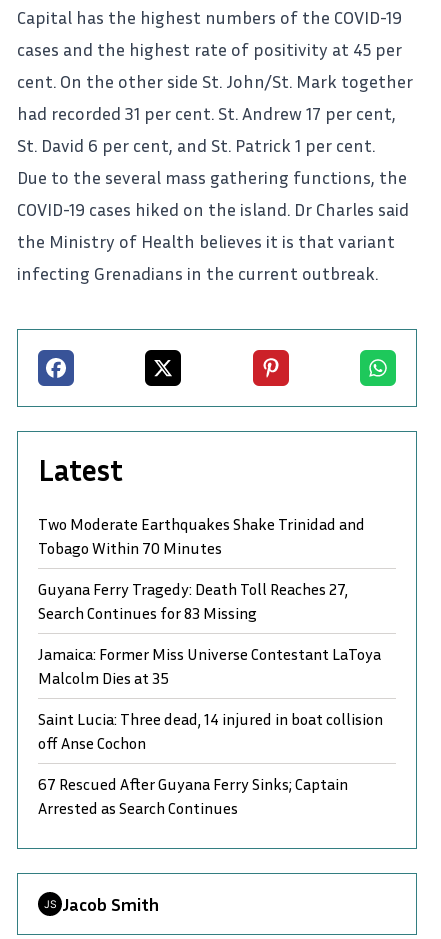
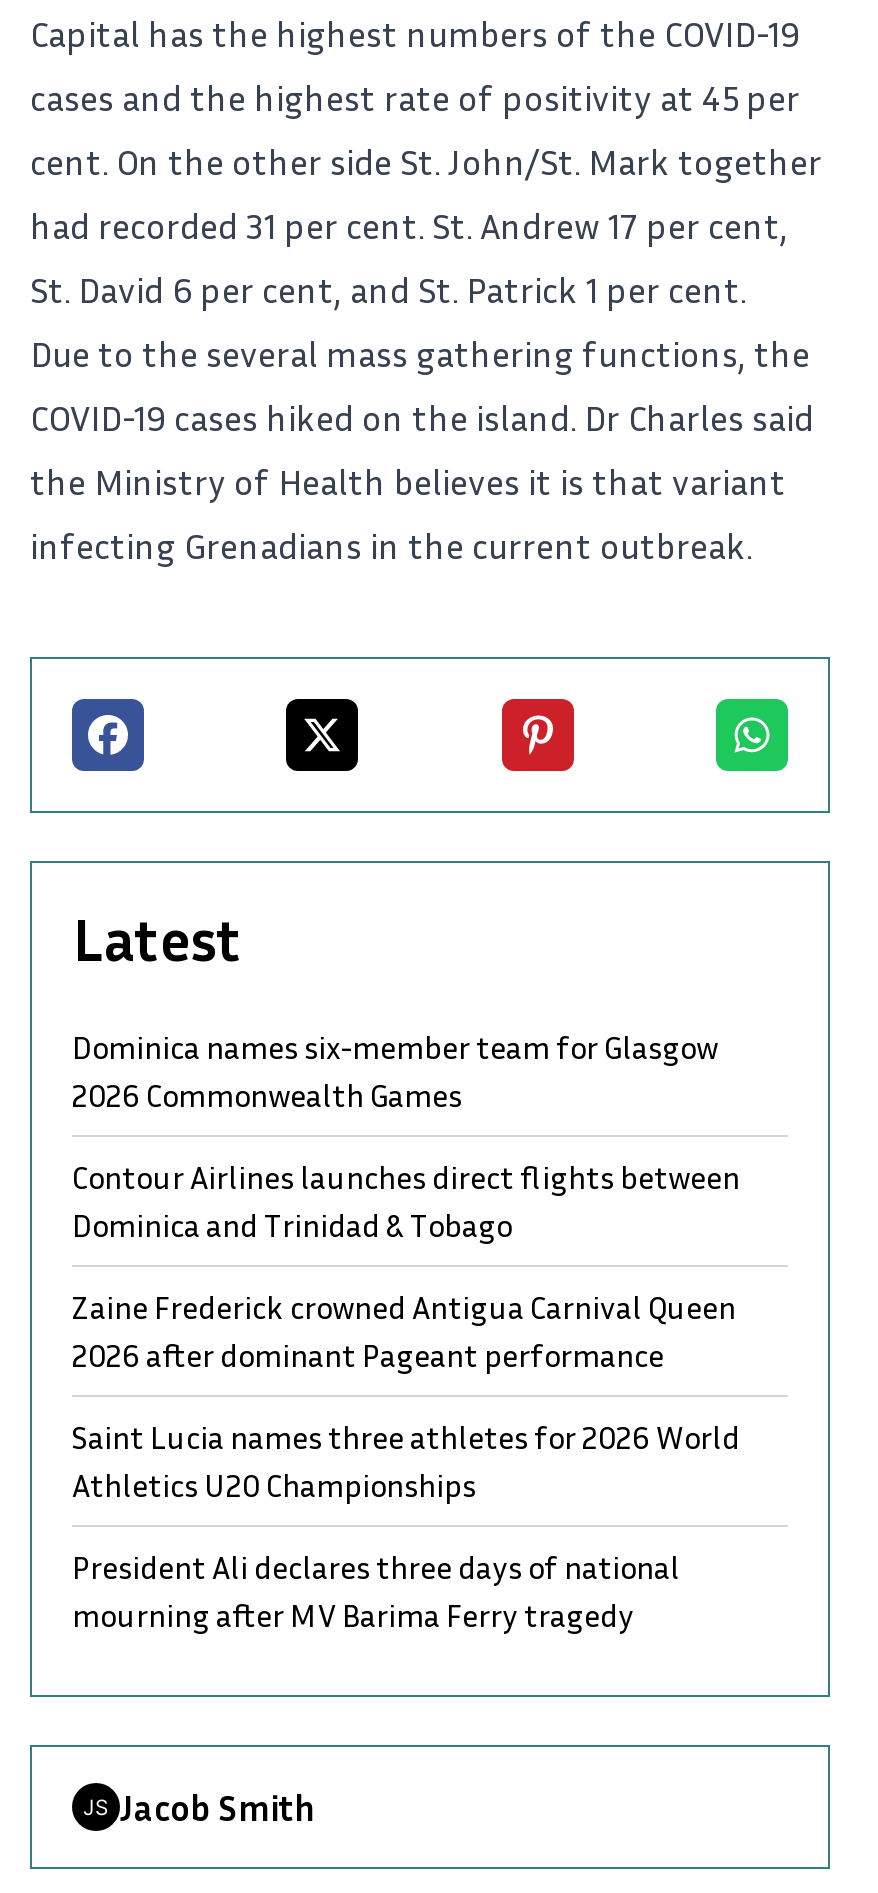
- Two Moderate Earthquakes Shake Trinidad and
- Tobago Within 70 Minutes
+ Dominica names six-member team for Glasgow
+ 2026 Commonwealth Games

- Guyana Ferry Tragedy: Death Toll Reaches 27,
- Search Continues for 83 Missing
+ Contour Airlines launches direct flights between
+ Dominica and Trinidad & Tobago

- Jamaica: Former Miss Universe Contestant LaToya
- Malcolm Dies at 35
+ Zaine Frederick crowned Antigua Carnival Queen
+ 2026 after dominant Pageant performance

- Saint Lucia: Three dead, 14 injured in boat collision
- off Anse Cochon
+ Saint Lucia names three athletes for 2026 World
+ Athletics U20 Championships

- 67 Rescued After Guyana Ferry Sinks; Captain
- Arrested as Search Continues
+ President Ali declares three days of national
+ mourning after MV Barima Ferry tragedy
